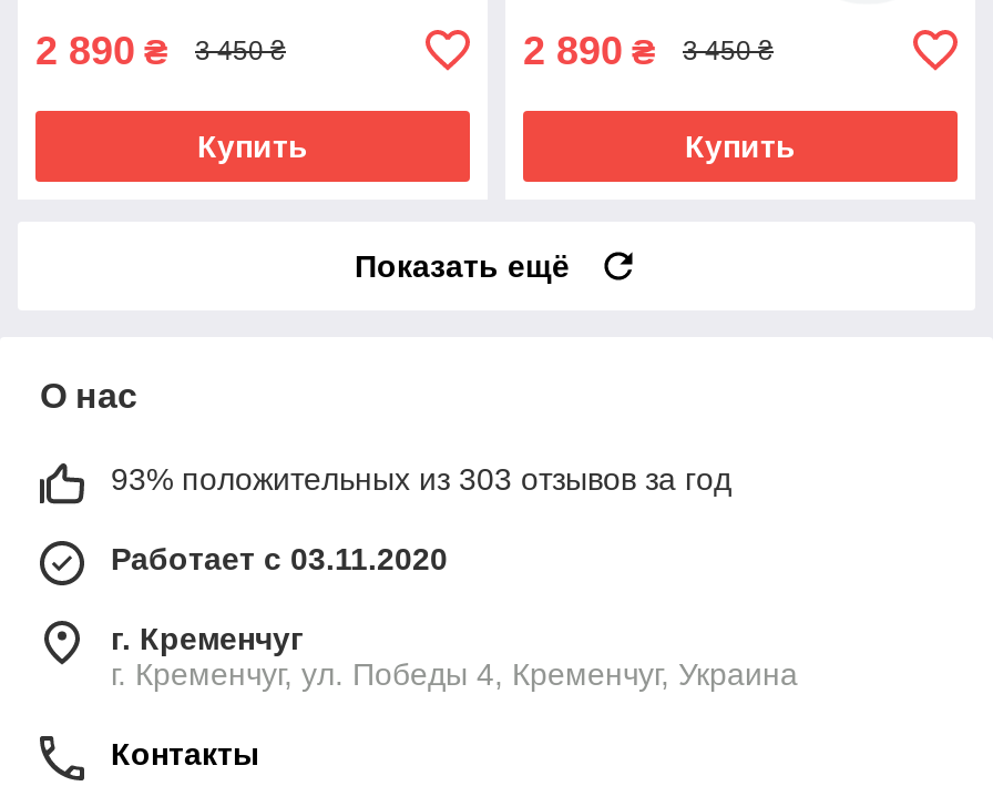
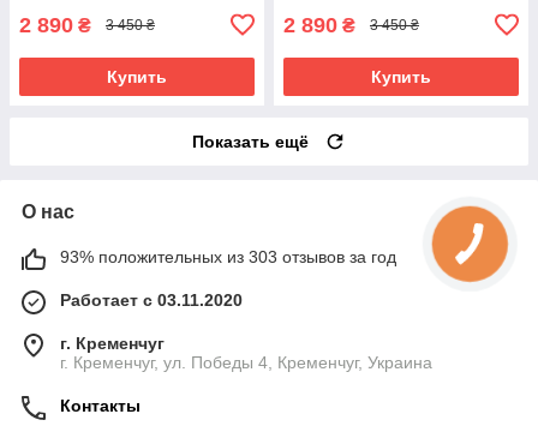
+ [image]
